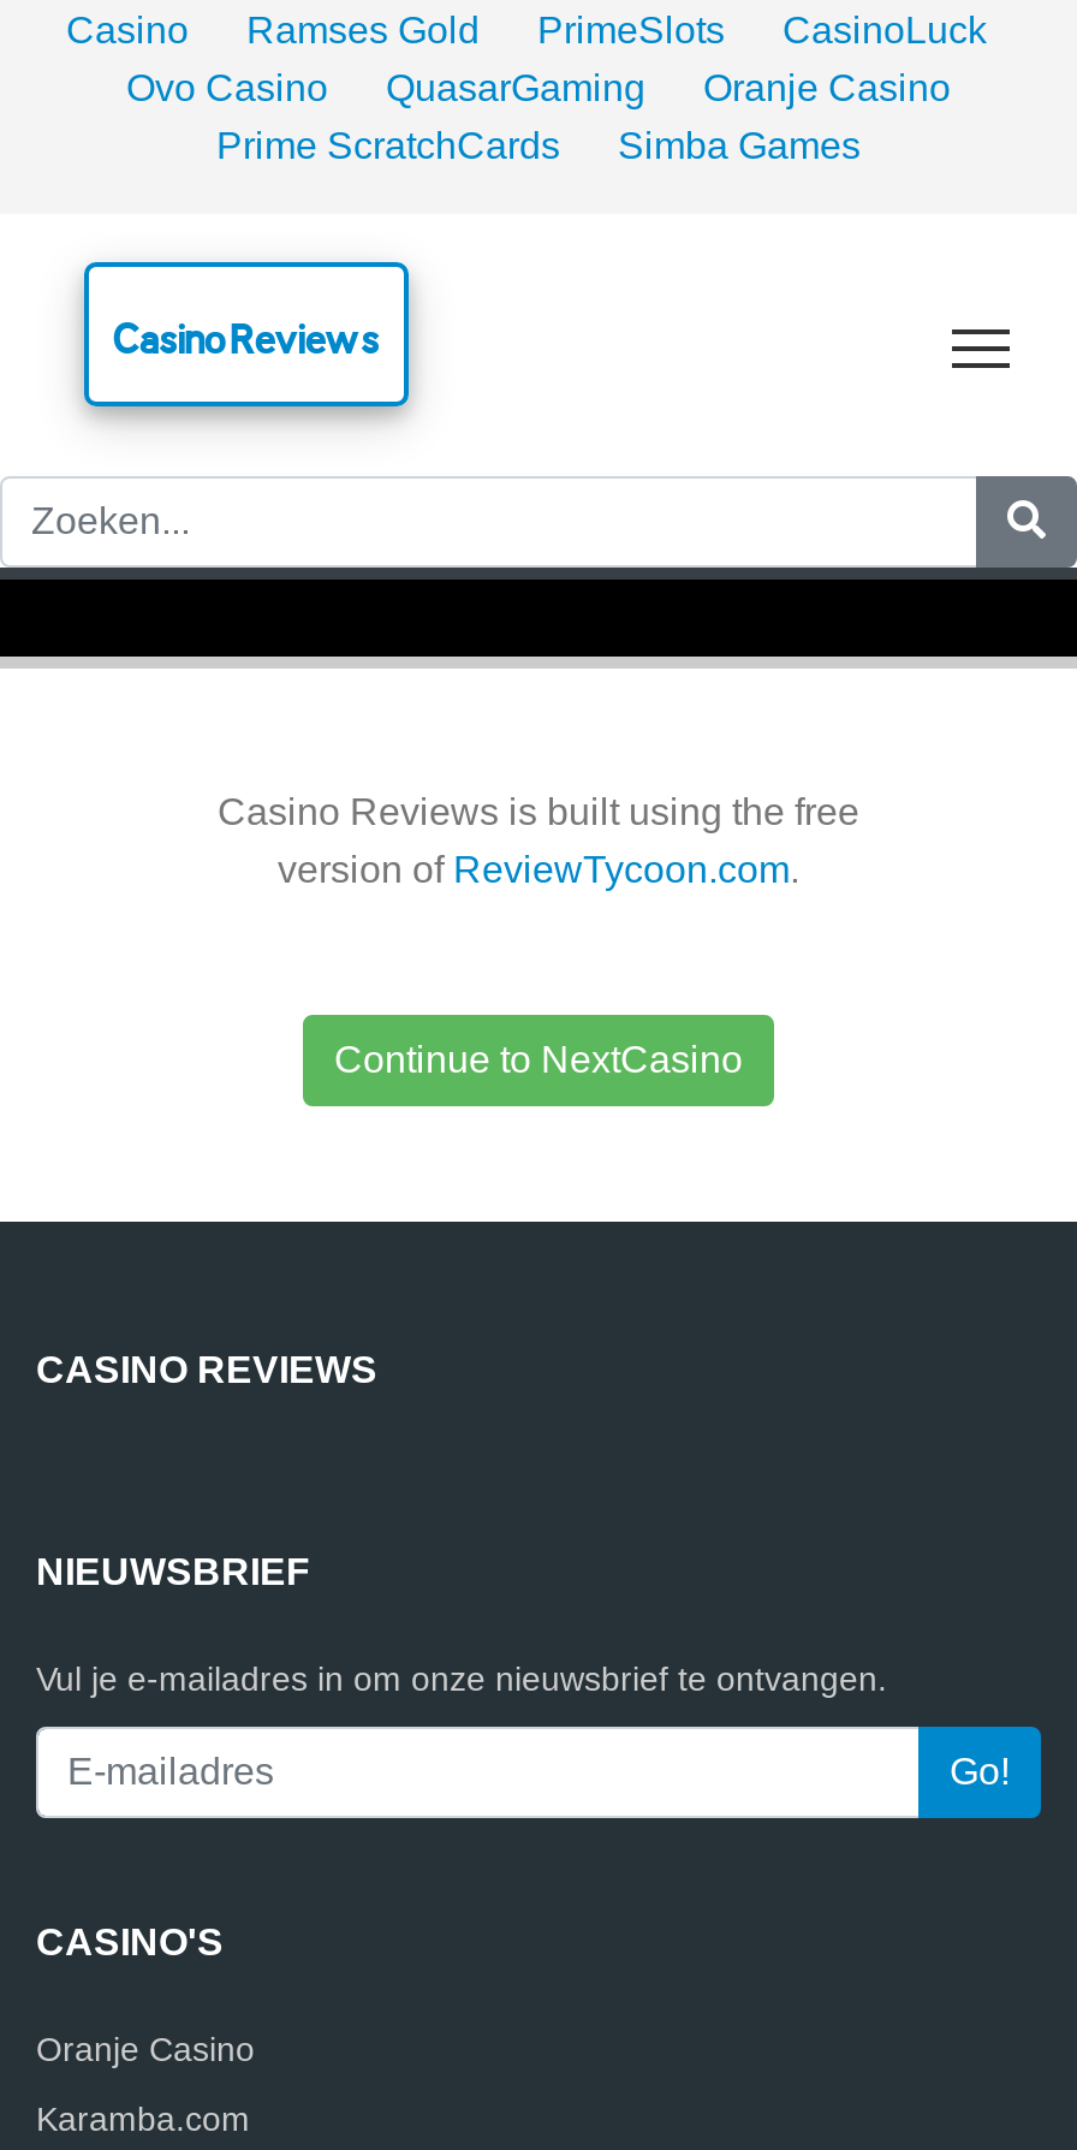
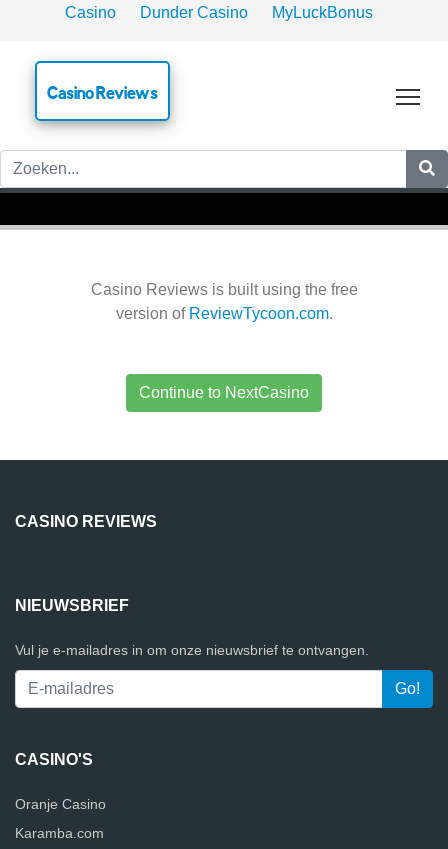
- Ramses Gold
- PrimeSlots
- CasinoLuck
- Ovo Casino
- QuasarGaming
- Oranje Casino
- Prime ScratchCards
- Simba Games
+ Dunder Casino
+ MyLuckBonus
